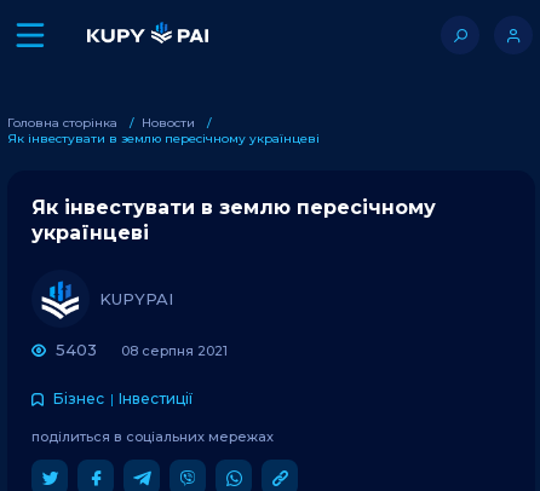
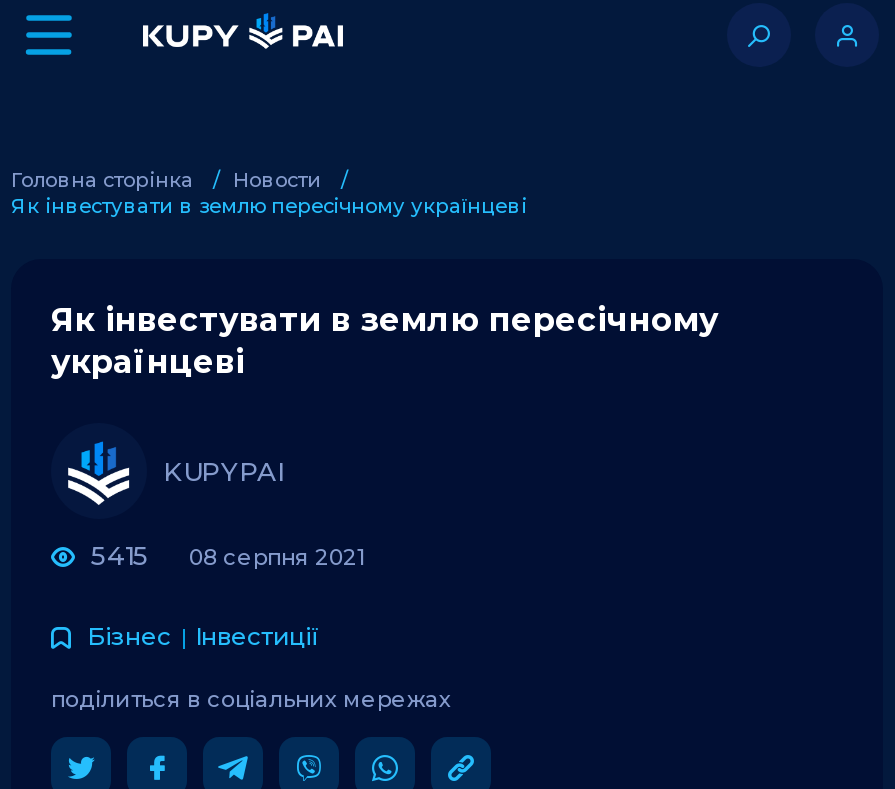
- 5403 08 серпня 2021
+ 5415 08 серпня 2021
